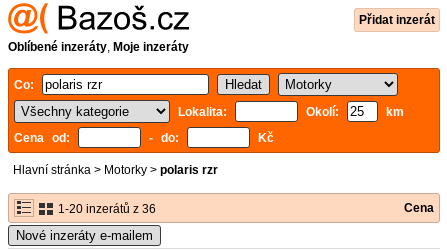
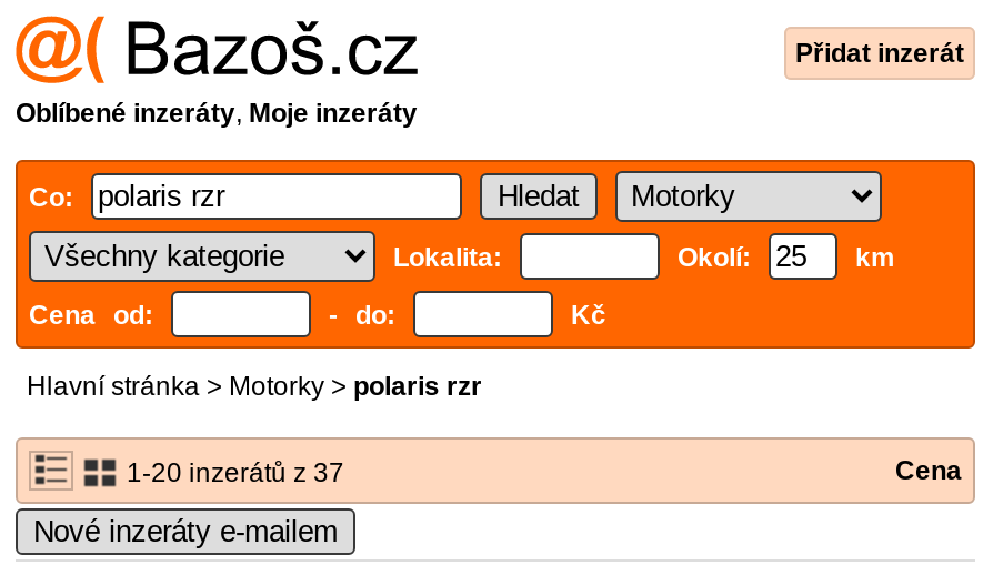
- 1-20 inzerátů z 36
+ 1-20 inzerátů z 37
